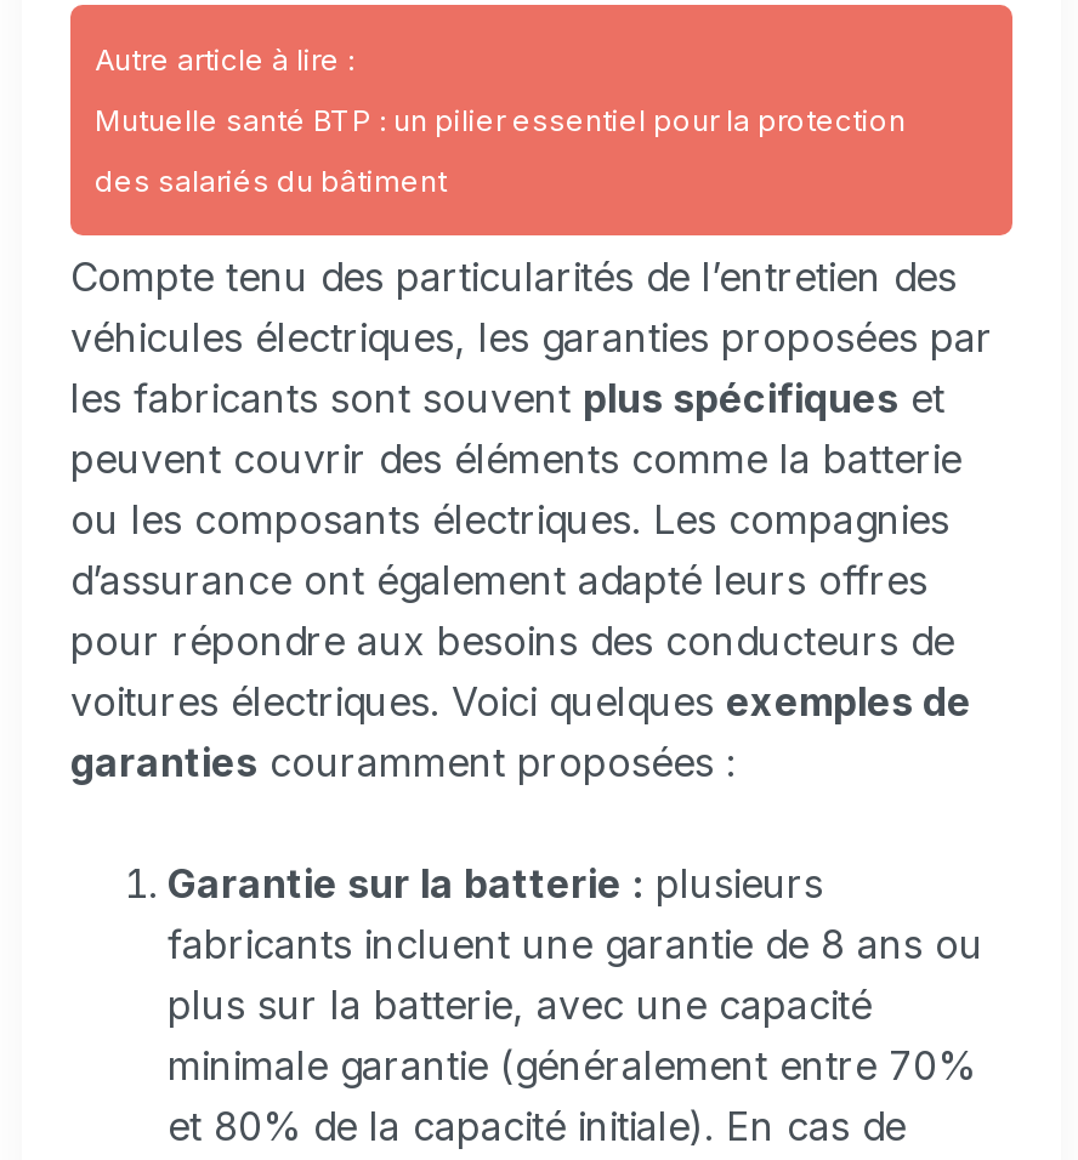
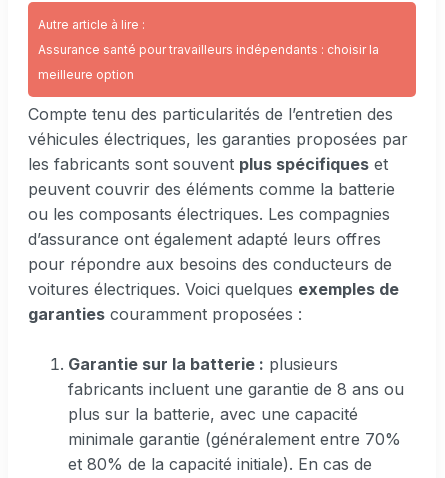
- Mutuelle santé BTP : un pilier essentiel pour la protection
+ Assurance santé pour travailleurs indépendants : choisir la

- des salariés du bâtiment
+ meilleure option
